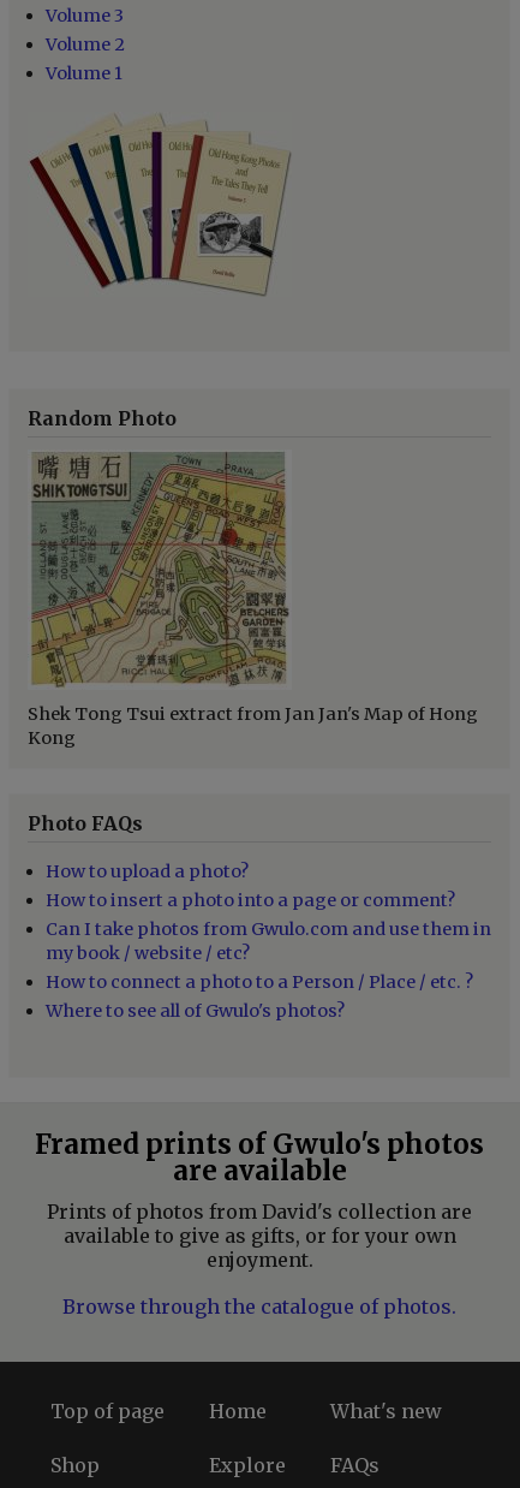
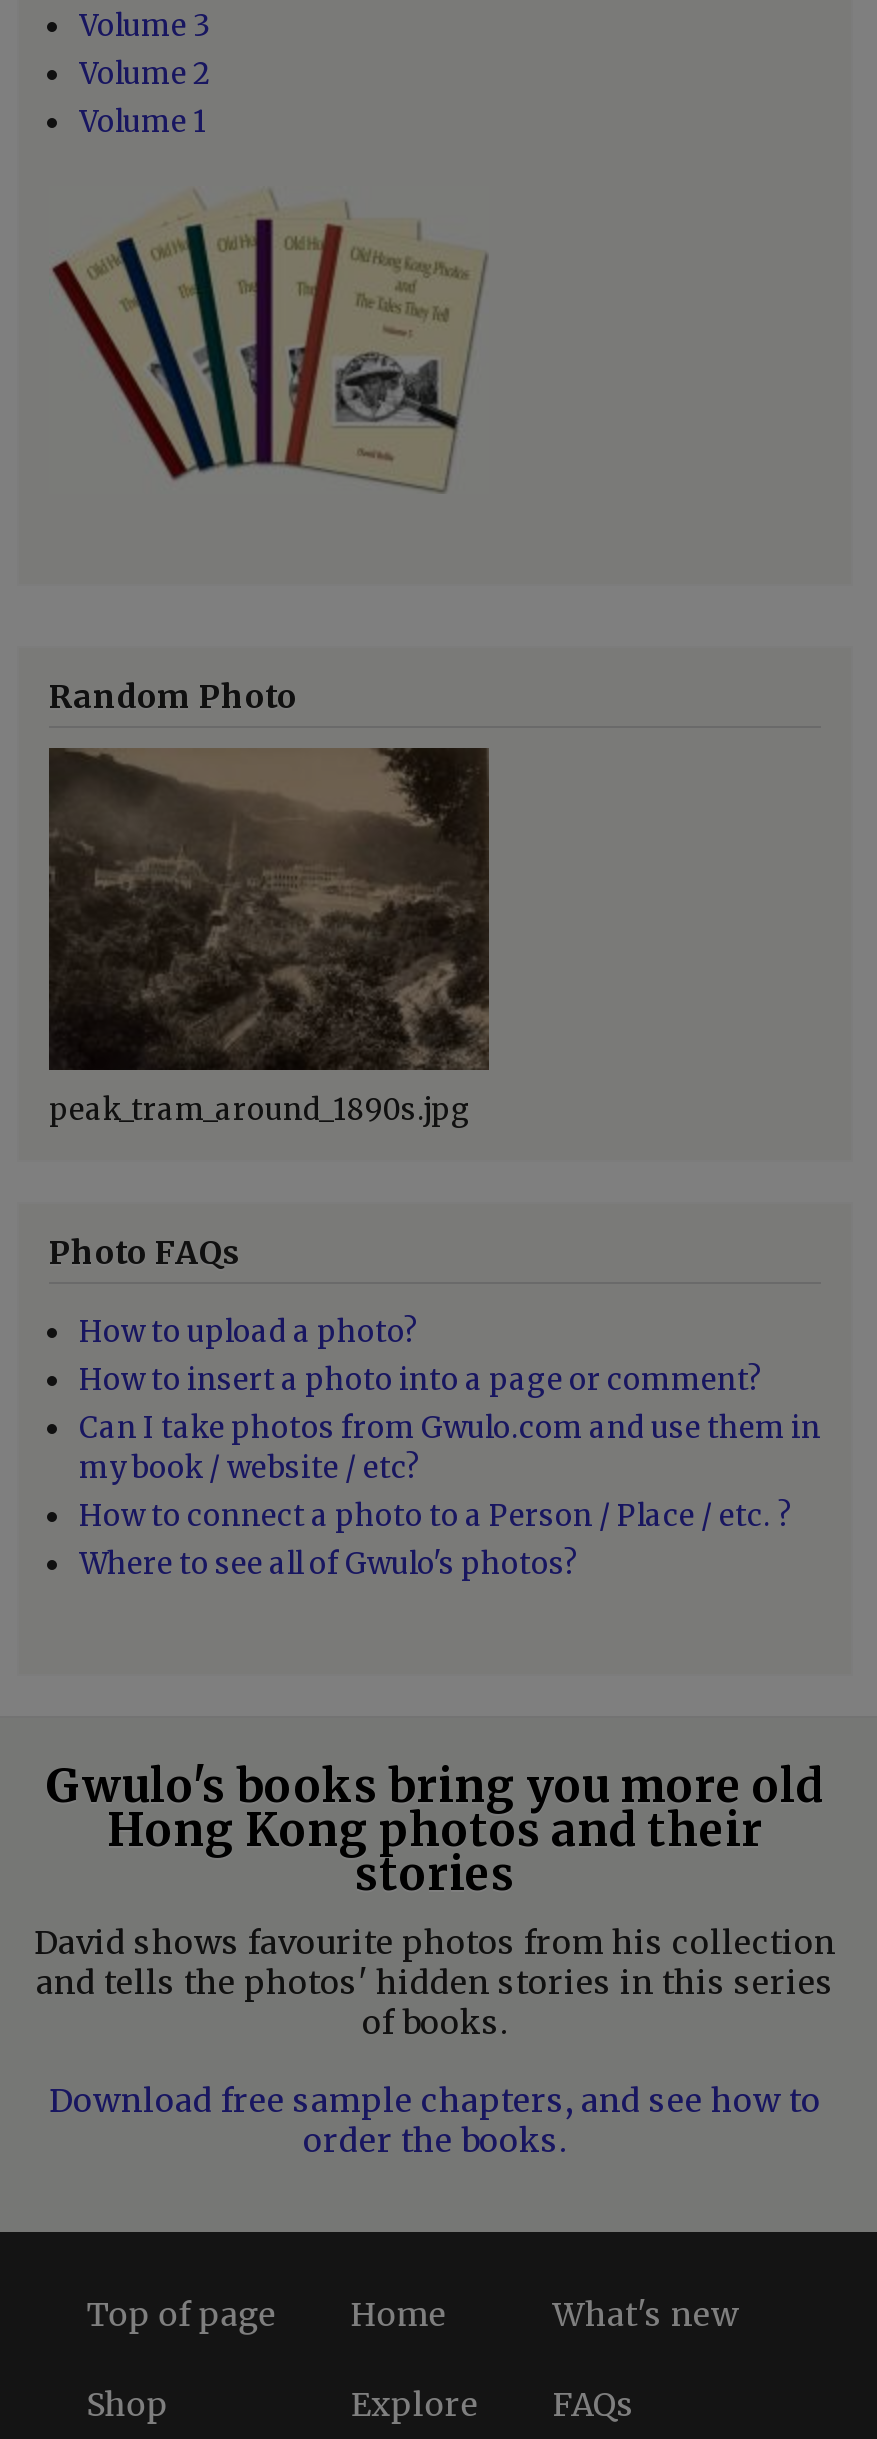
- [image]
+ [image]

- Shek Tong Tsui extract from Jan Jan's Map of Hong
- Kong
+ peak_tram_around_1890s.jpg

moved up: Photo FAQs | How to upload a photo? | How to insert a photo into a page or comment? | Can I take photos from Gwulo.com and use them in | my book / website / etc? | How to connect a photo to a Person / Place / etc. ? | Where to see all of Gwulo's photos?

- Framed prints of Gwulo's photos
- are available
- Prints of photos from David's collection are
- available to give as gifts, or for your own
- enjoyment.
+ Gwulo's books bring you more old
+ Hong Kong photos and their
+ stories
+ David shows favourite photos from his collection
+ and tells the photos' hidden stories in this series
+ of books.

- Browse through the catalogue of photos.
+ Download free sample chapters, and see how to
+ order the books.
